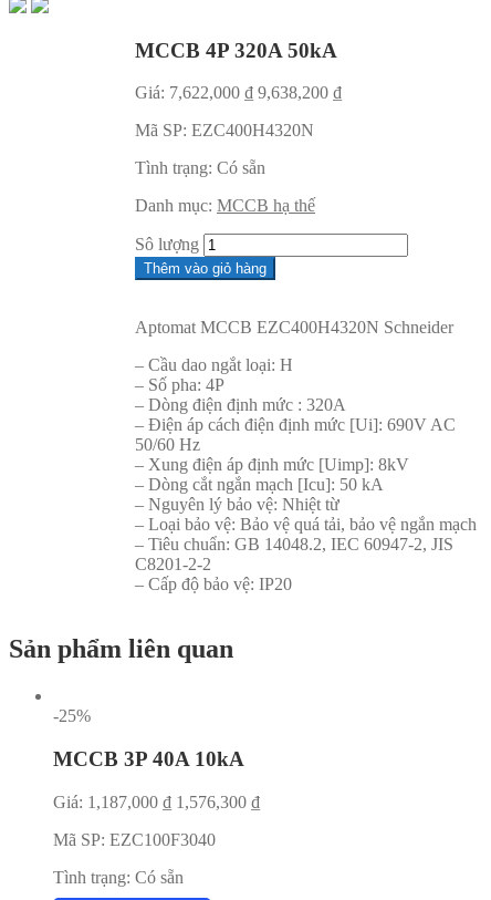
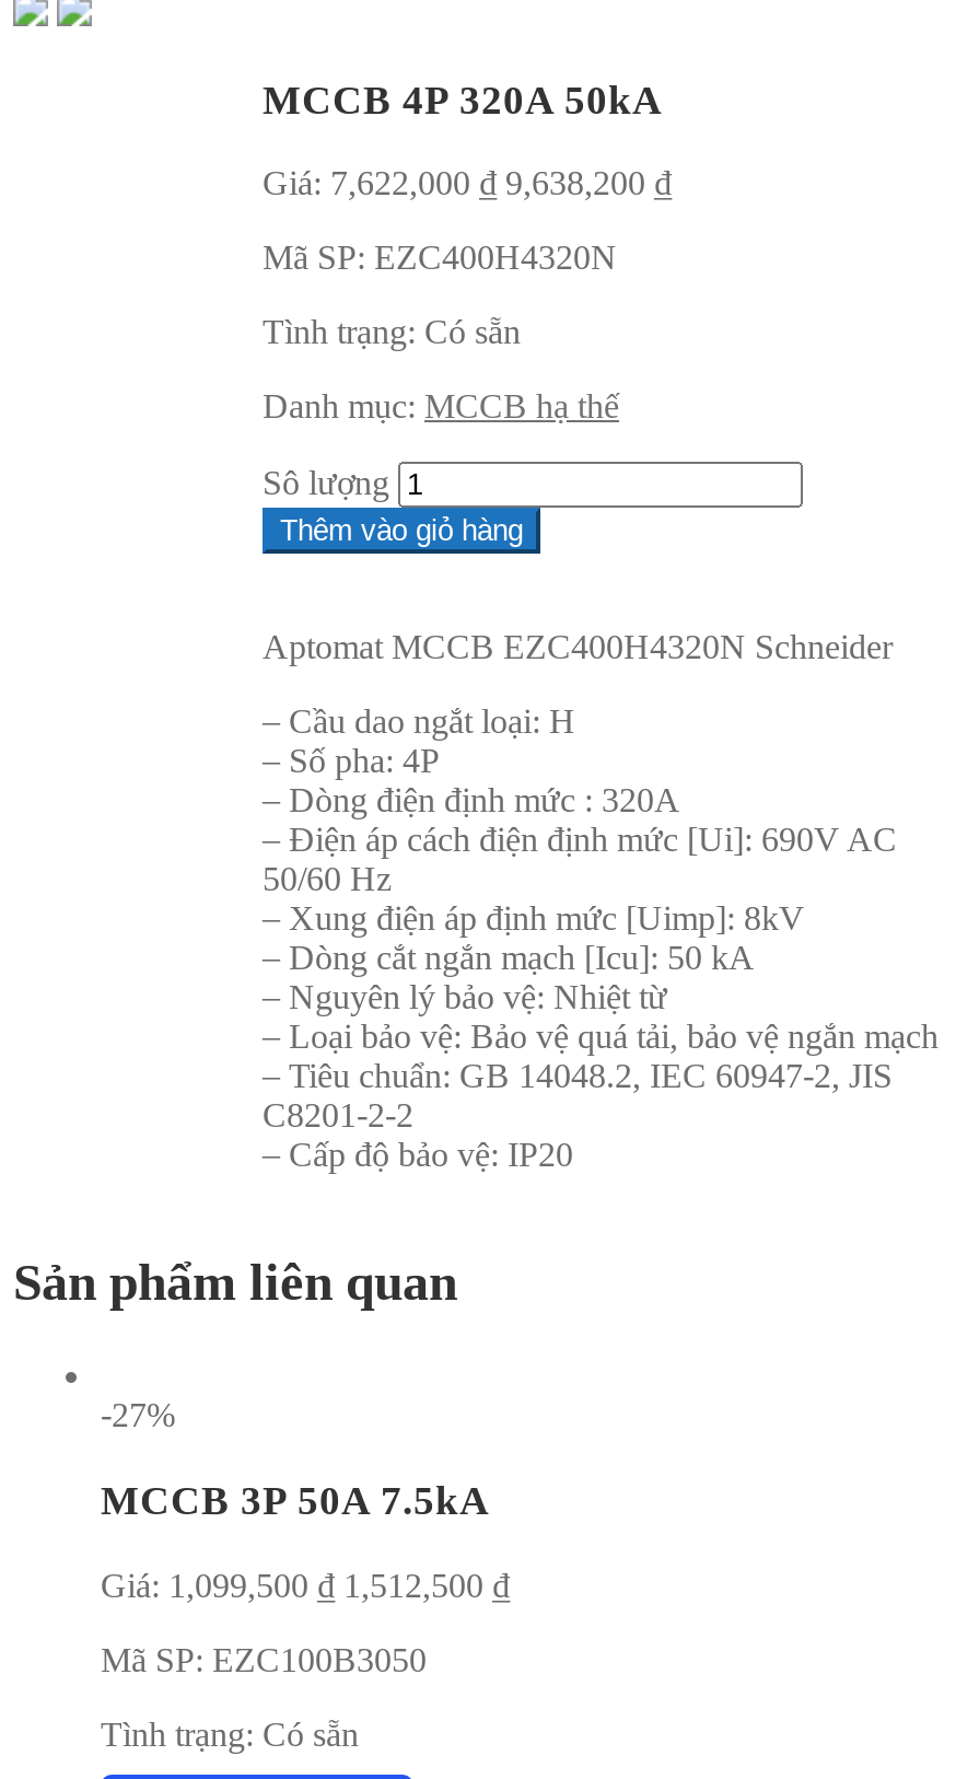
- -25%
+ -27%

- MCCB 3P 40A 10kA
+ MCCB 3P 50A 7.5kA

- Giá: 1,187,000 ₫ 1,576,300 ₫
+ Giá: 1,099,500 ₫ 1,512,500 ₫

- Mã SP: EZC100F3040
+ Mã SP: EZC100B3050
